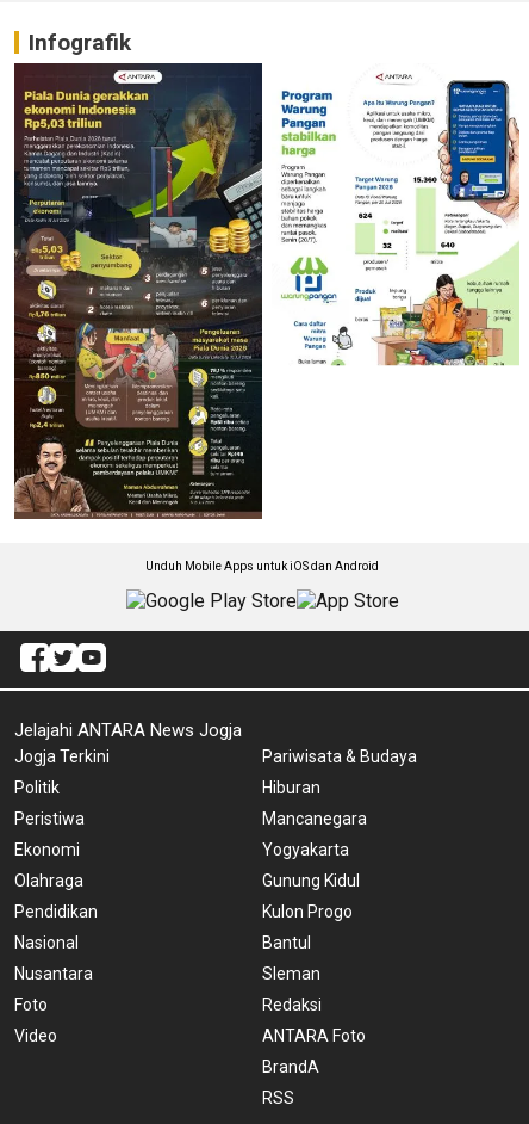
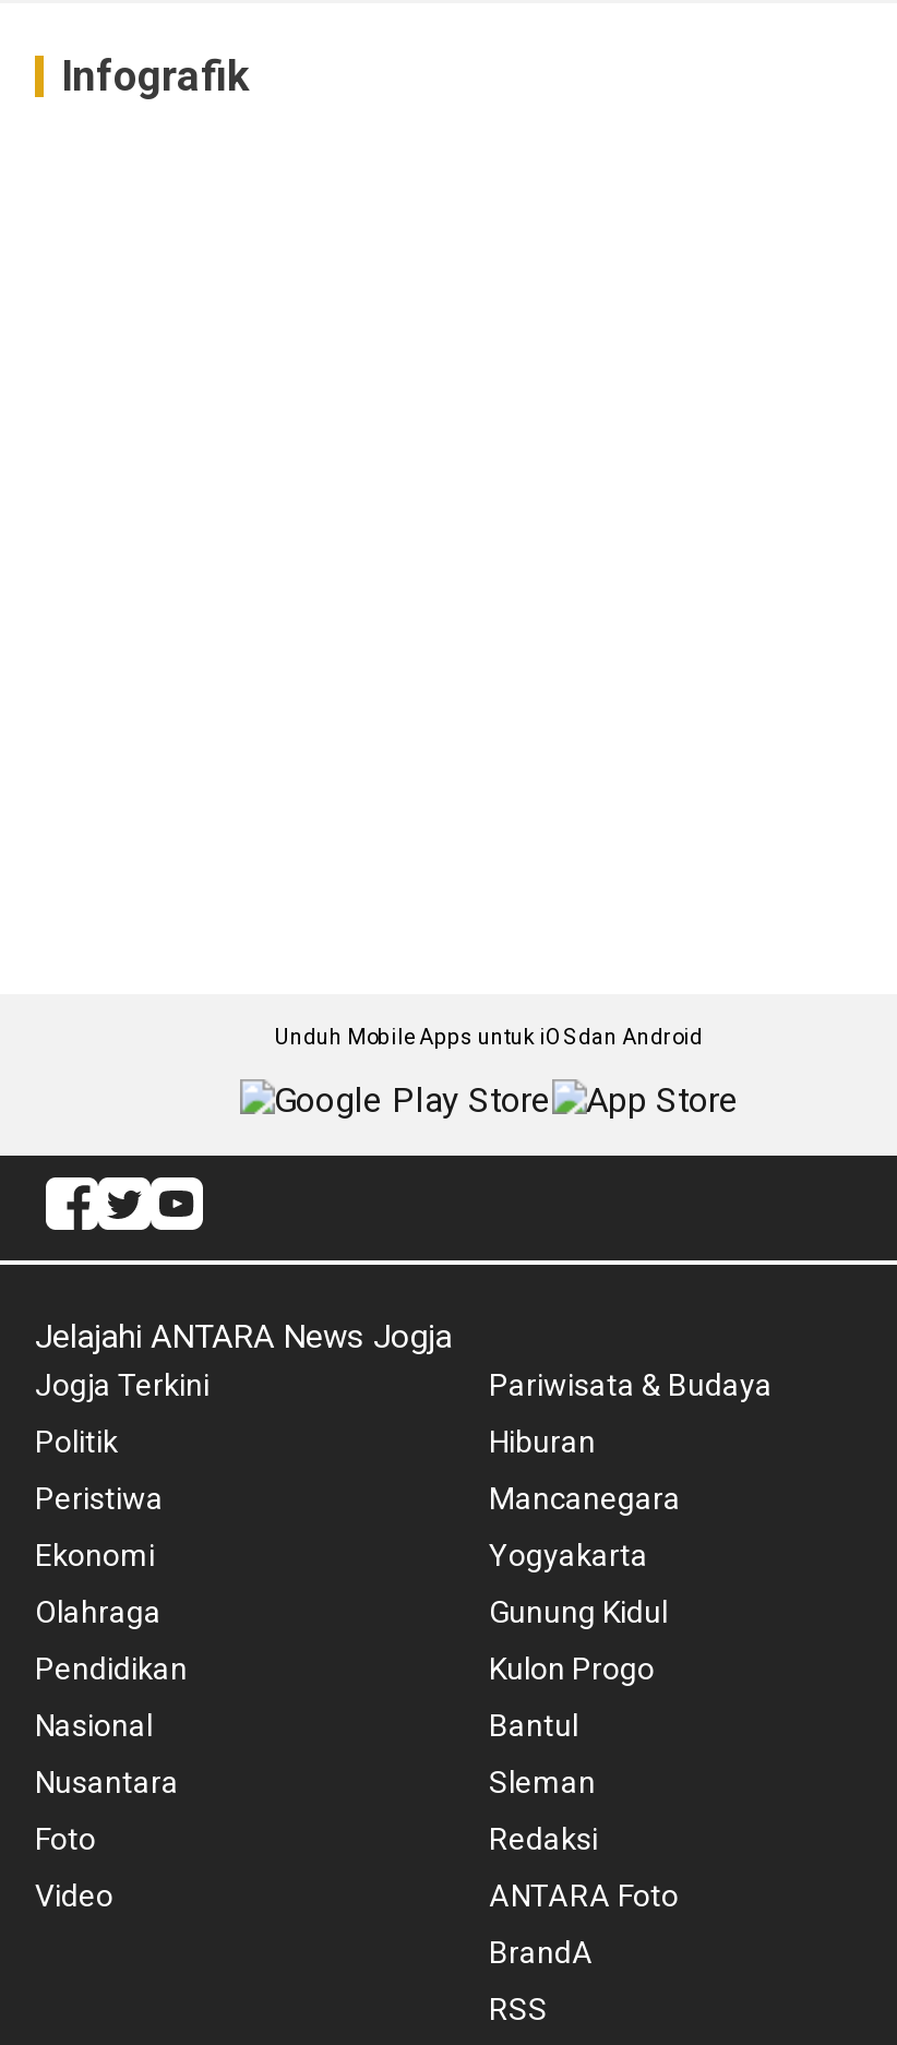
- [image]

- [image]
